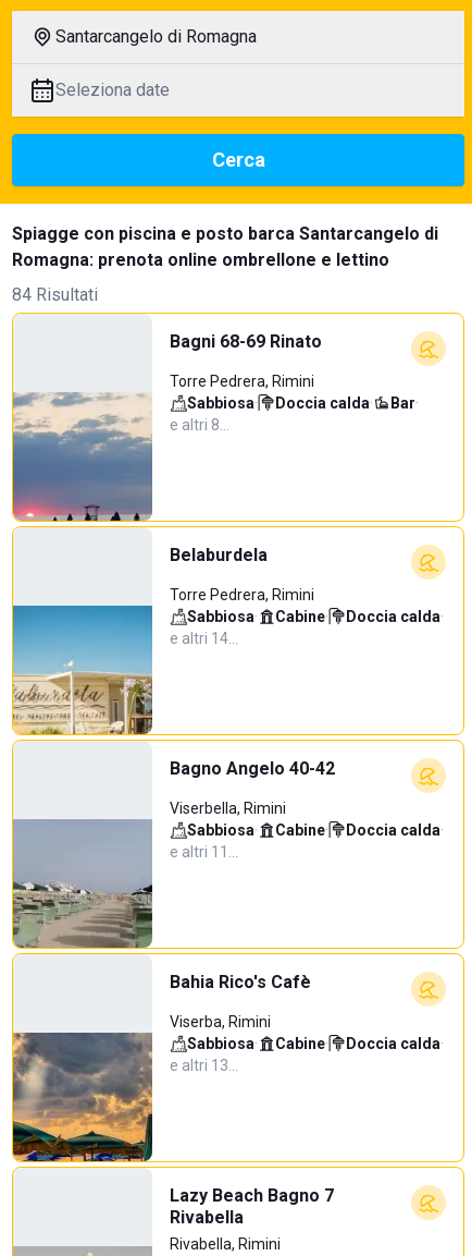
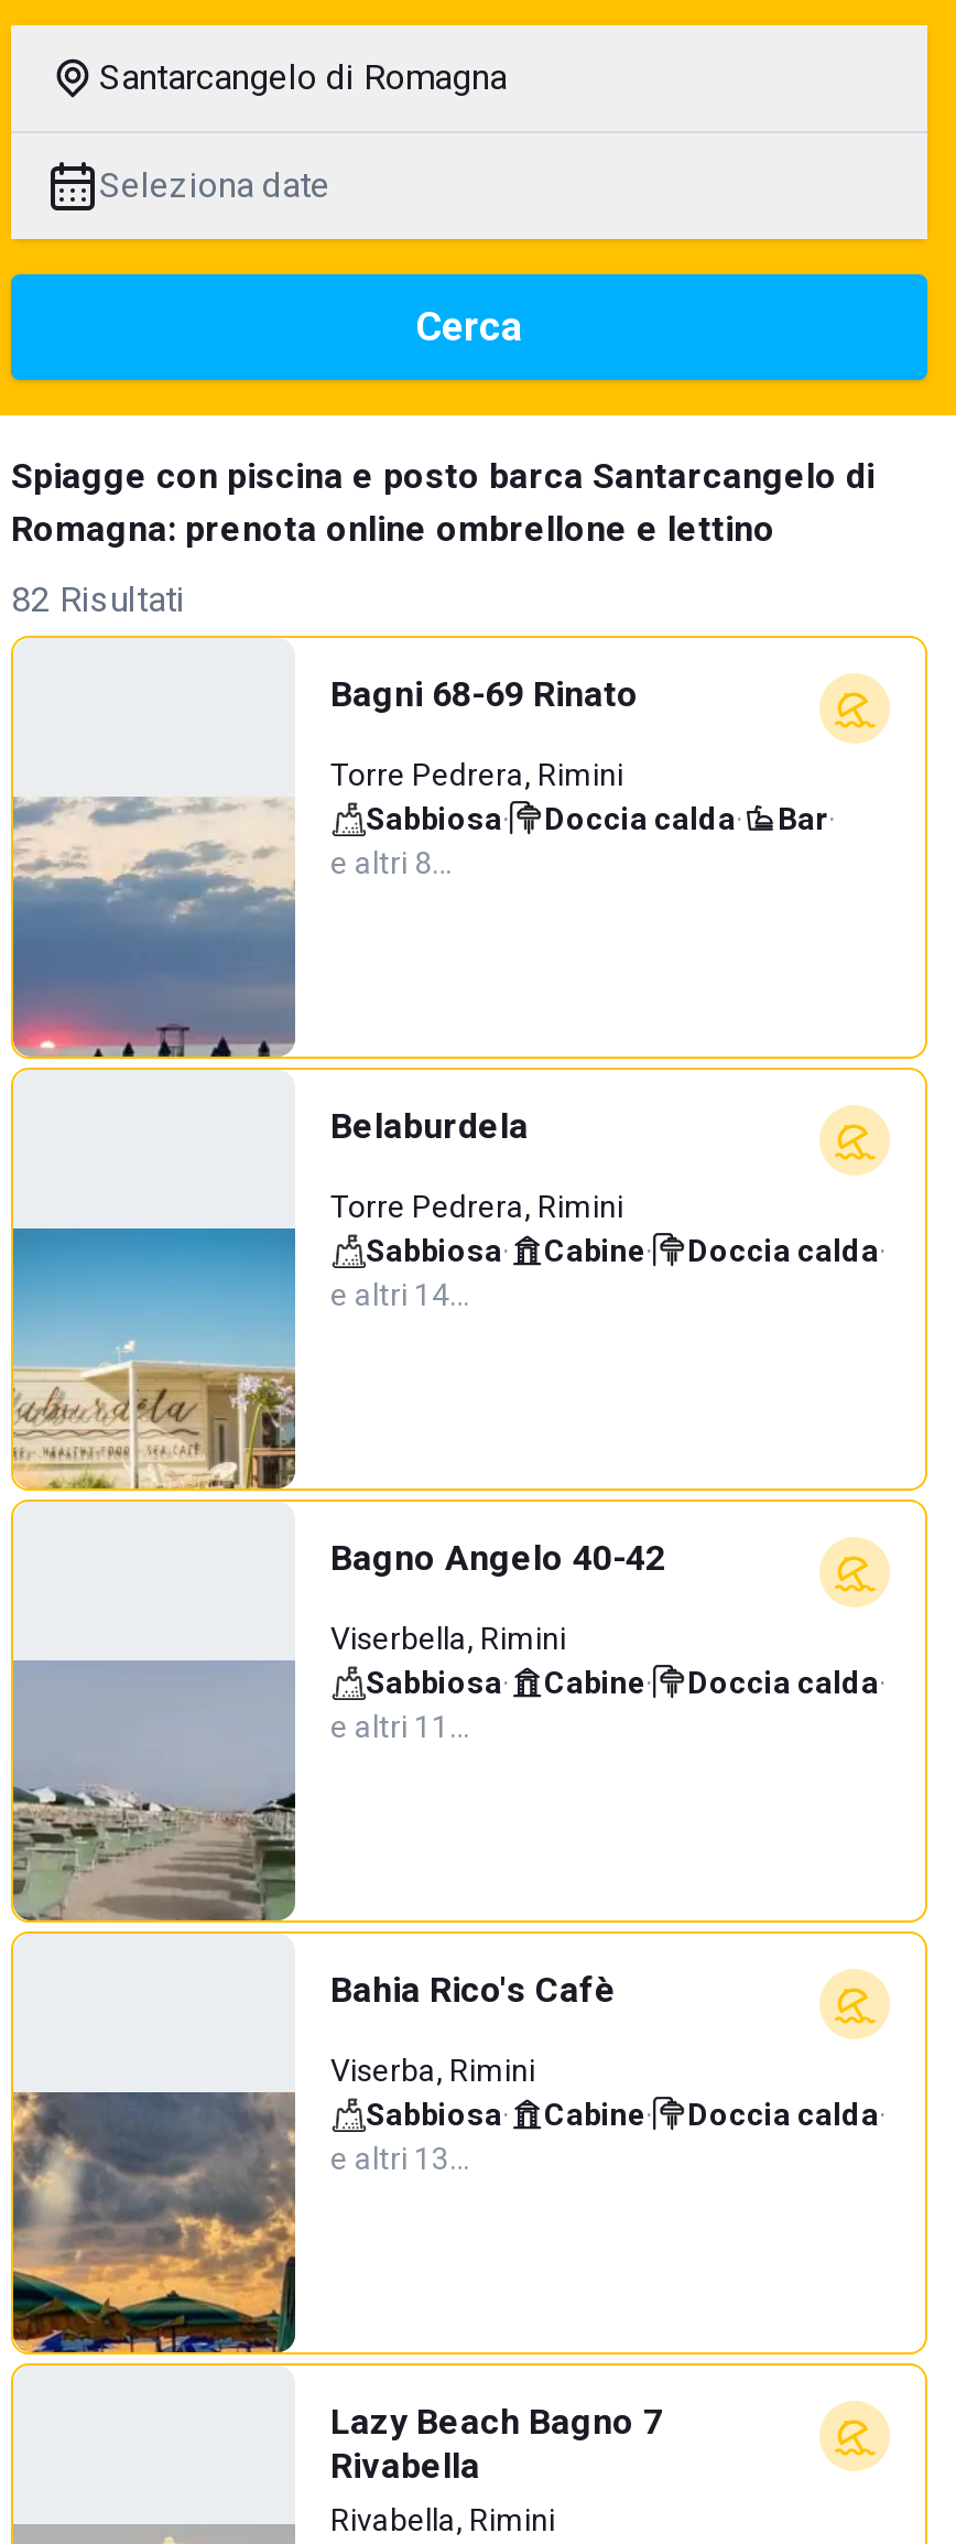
- 84 Risultati
+ 82 Risultati
